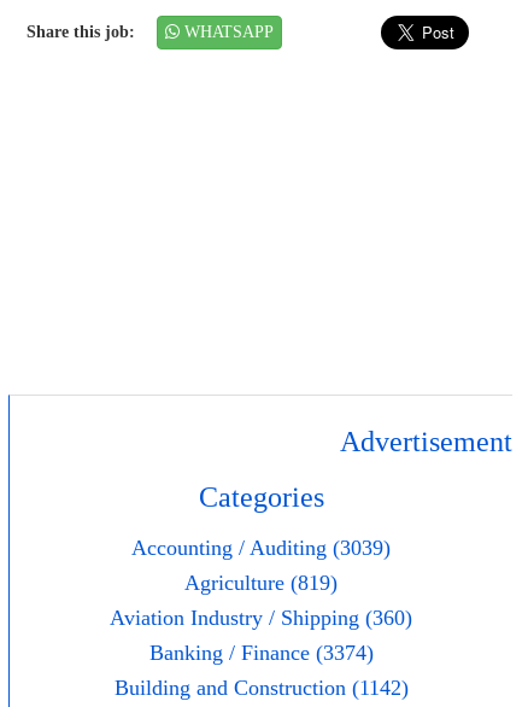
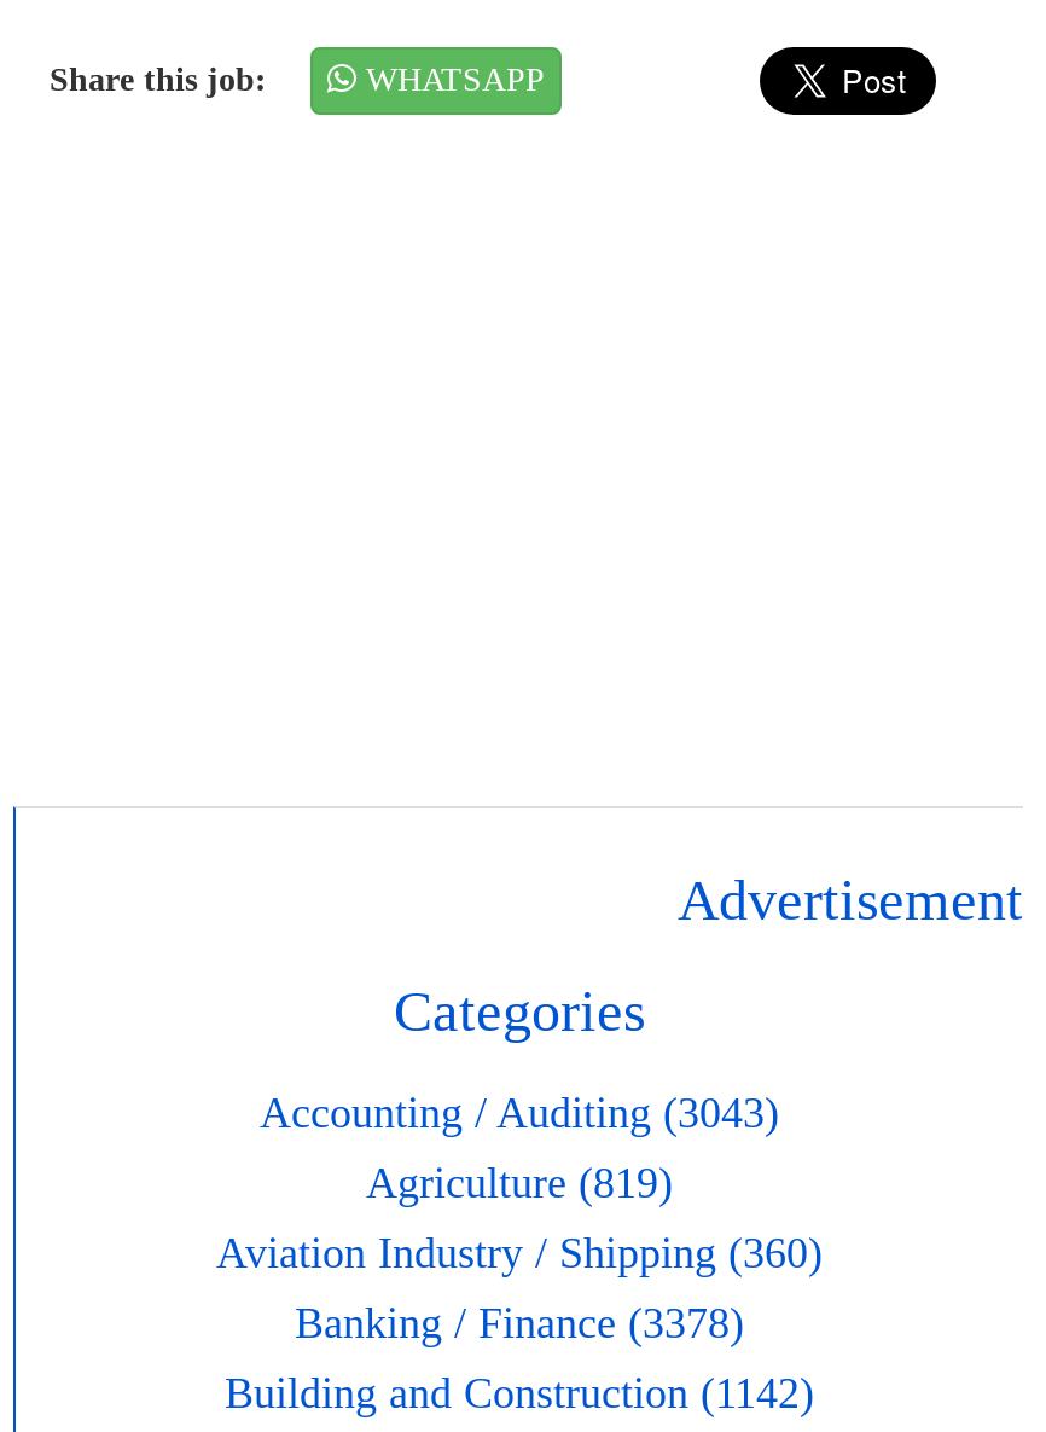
- Accounting / Auditing (3039)
+ Accounting / Auditing (3043)

- Banking / Finance (3374)
+ Banking / Finance (3378)
